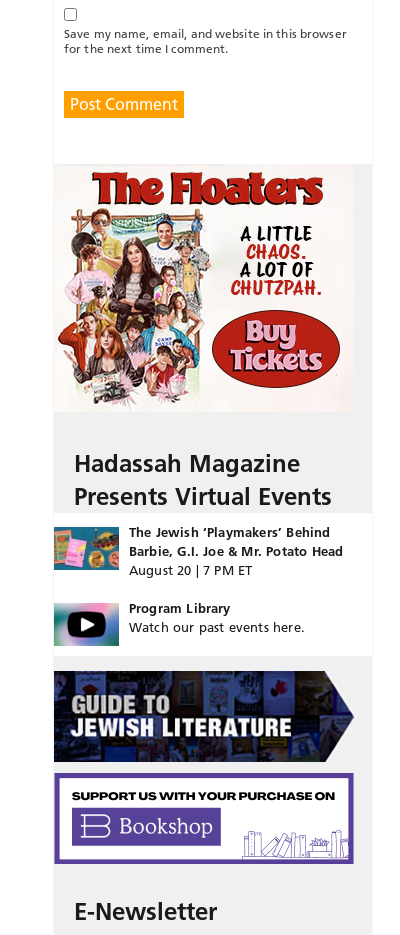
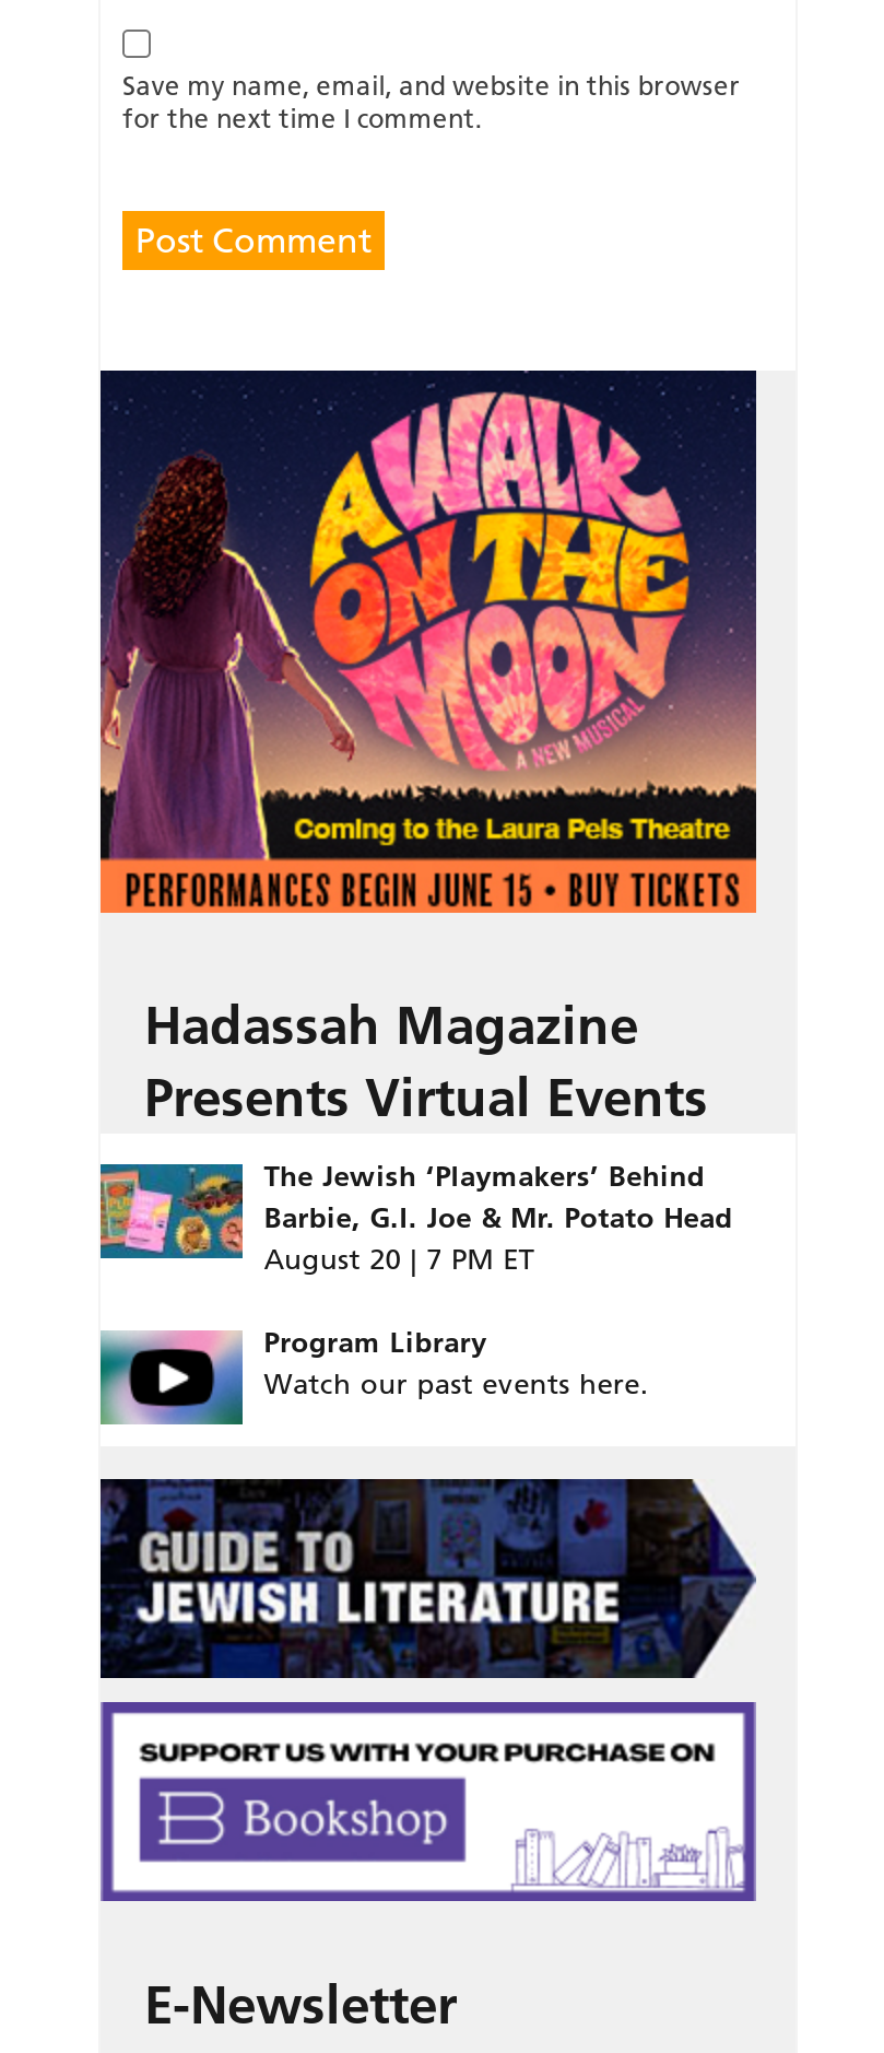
- [image]
+ [image]
